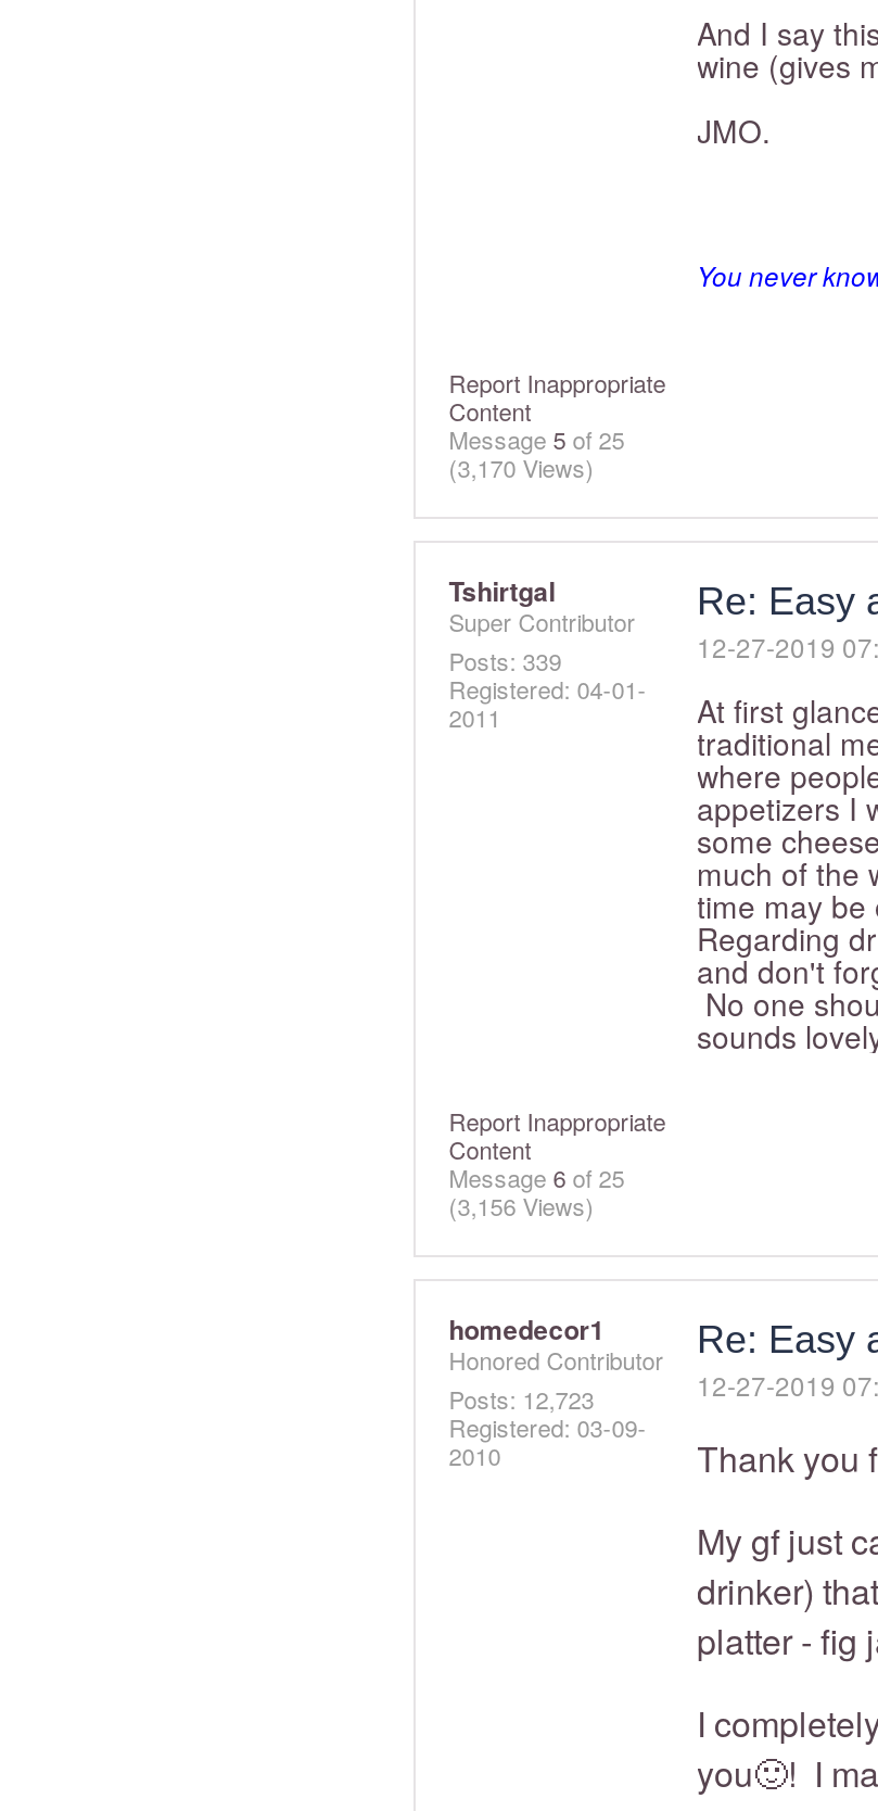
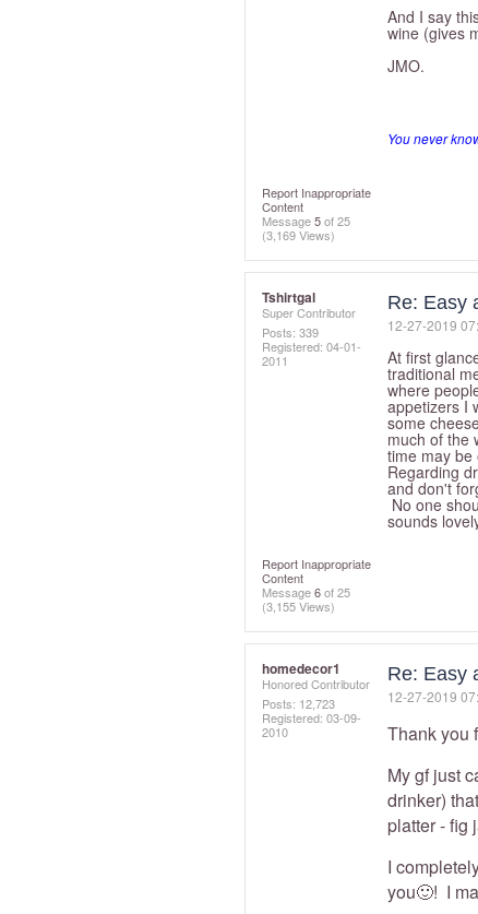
- (3,170 Views)
+ (3,169 Views)

- (3,156 Views)
+ (3,155 Views)
